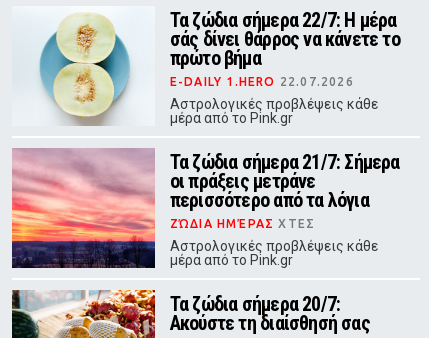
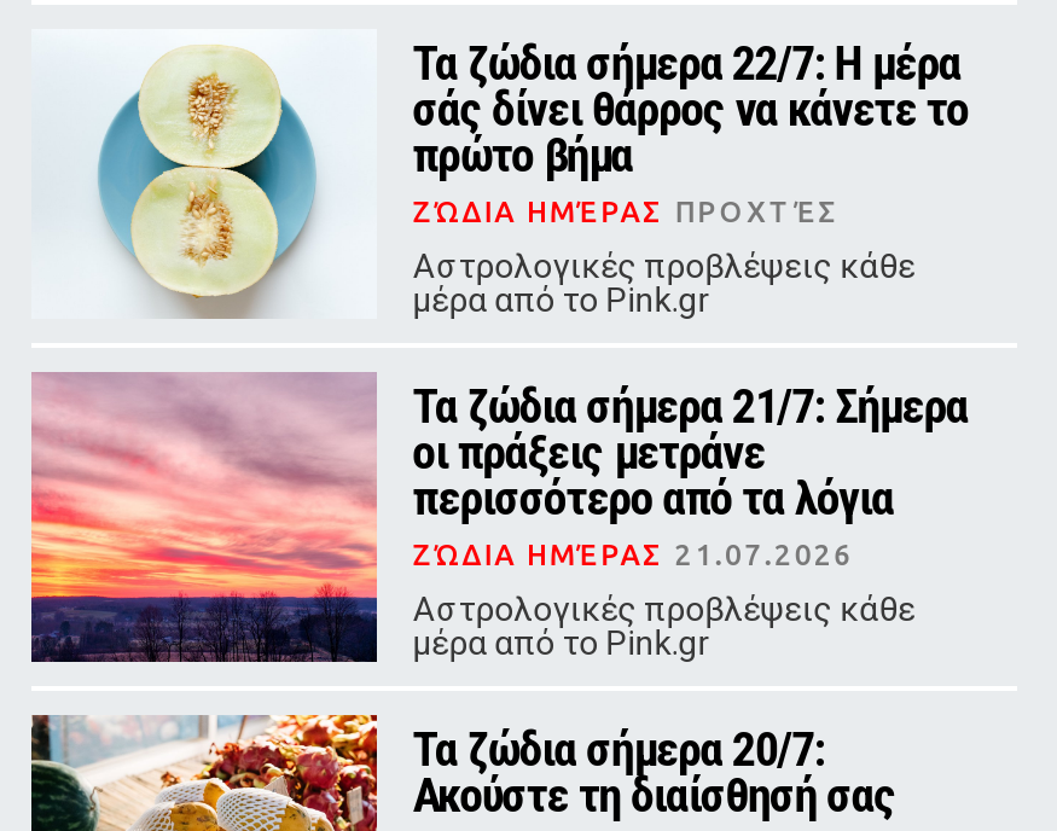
- E-DAILY 1.HERO 22.07.2026
+ ΖΏΔΙΑ ΗΜΈΡΑΣ ΠΡΟΧΤΈΣ

- ΖΏΔΙΑ ΗΜΈΡΑΣ ΧΤΕΣ
+ ΖΏΔΙΑ ΗΜΈΡΑΣ 21.07.2026
